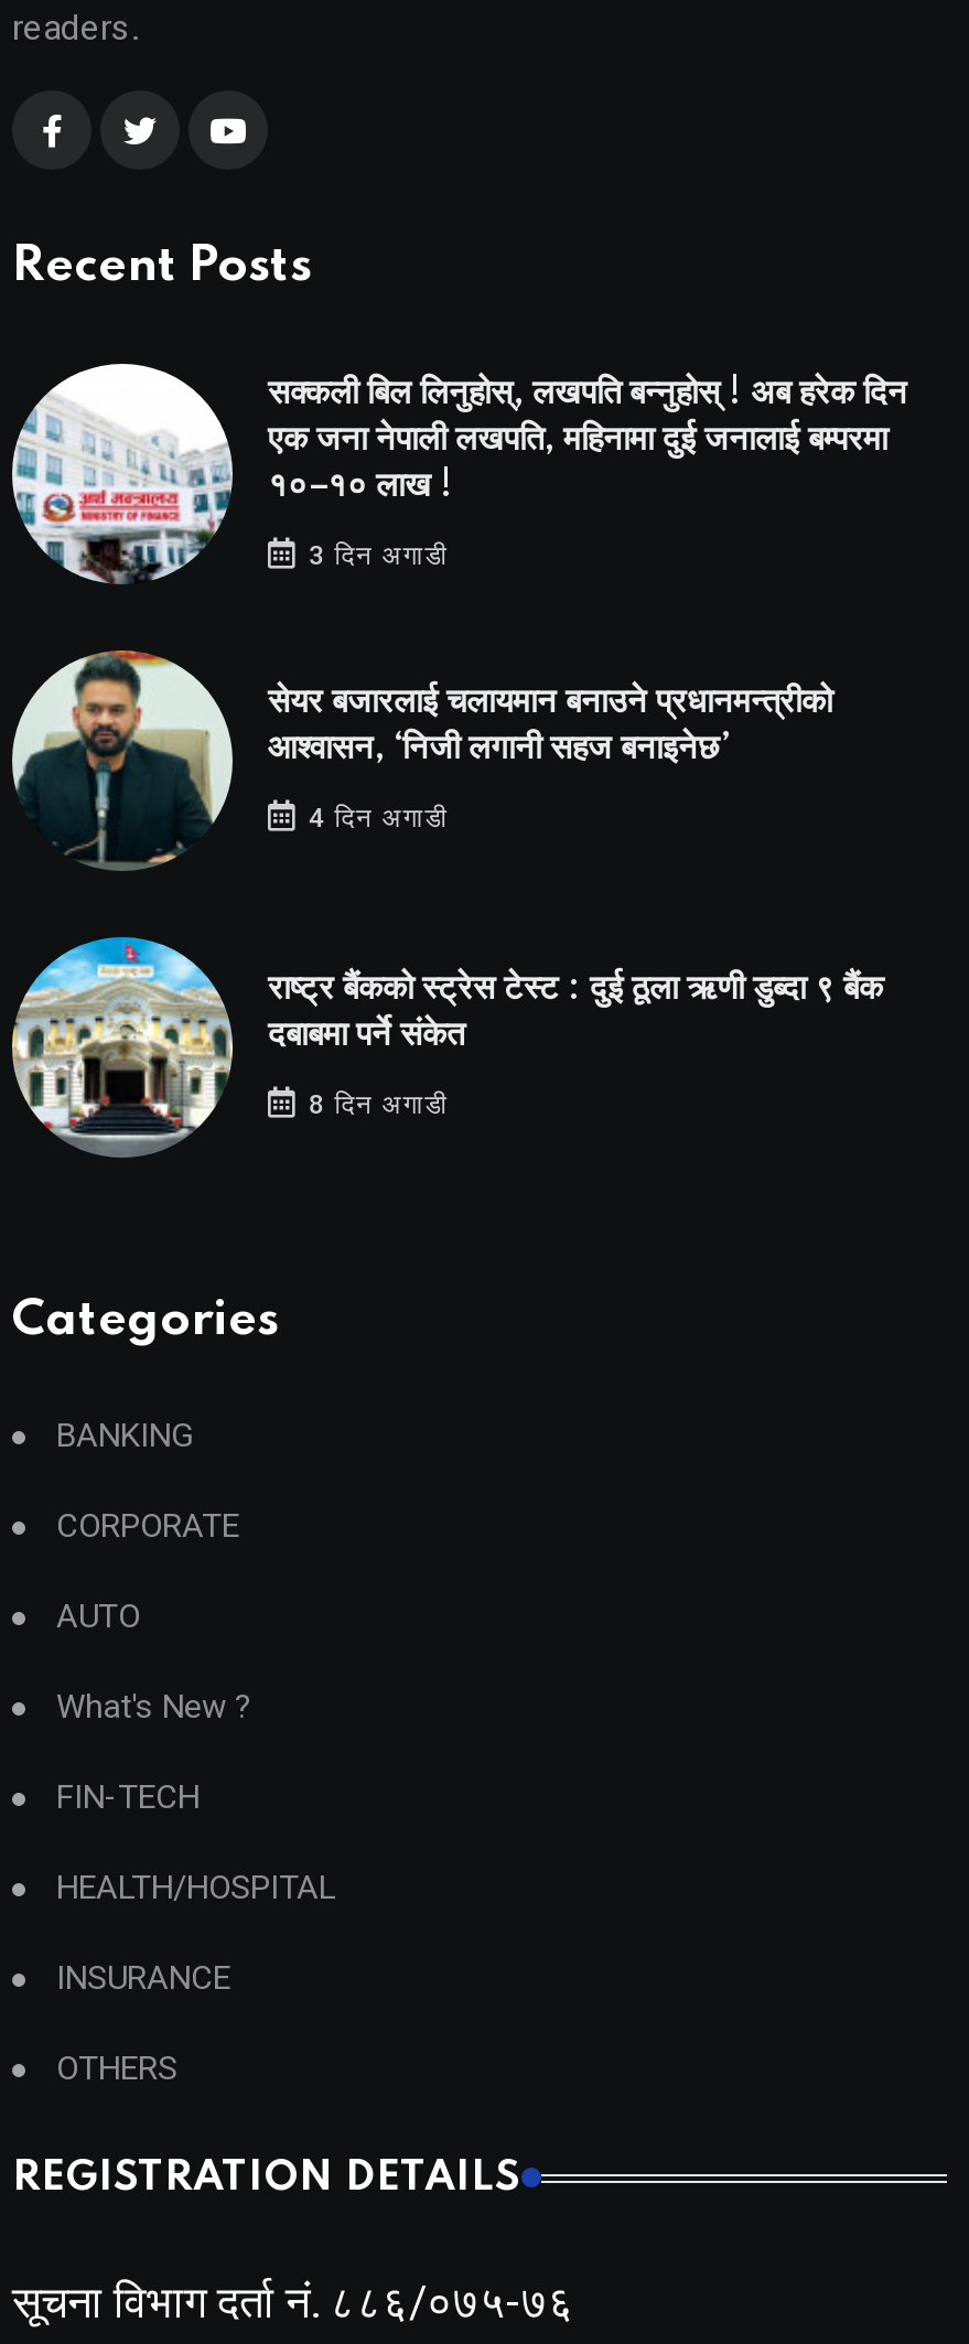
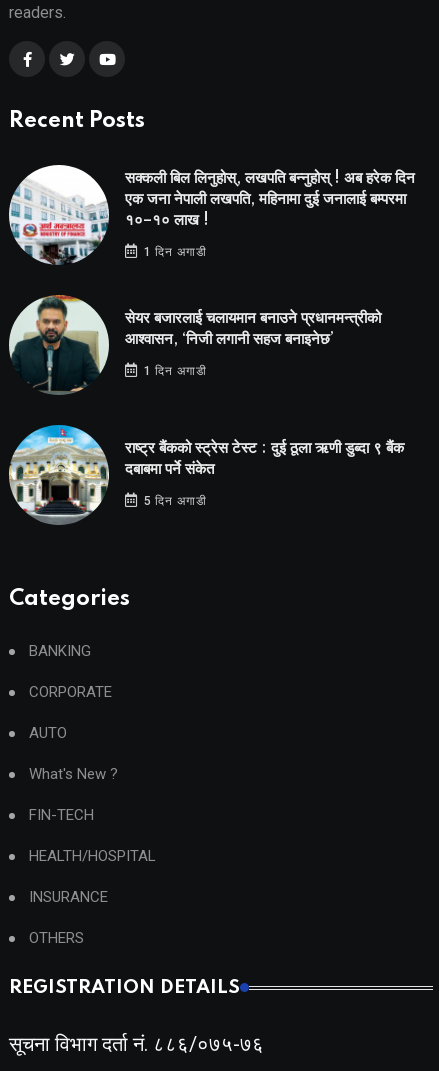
- 3 दिन अगाडी
+ 1 दिन अगाडी

- 4 दिन अगाडी
+ 1 दिन अगाडी

- 8 दिन अगाडी
+ 5 दिन अगाडी
